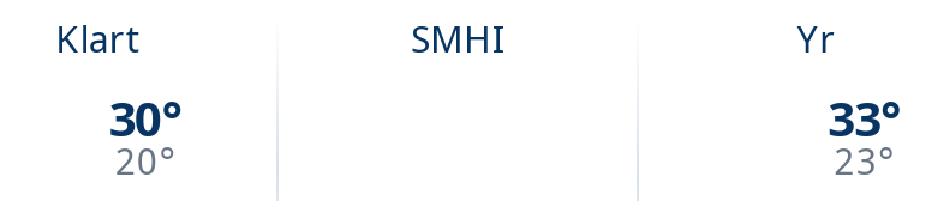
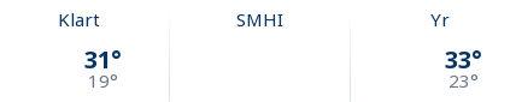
- 30°
+ 31°

- 20°
+ 19°
